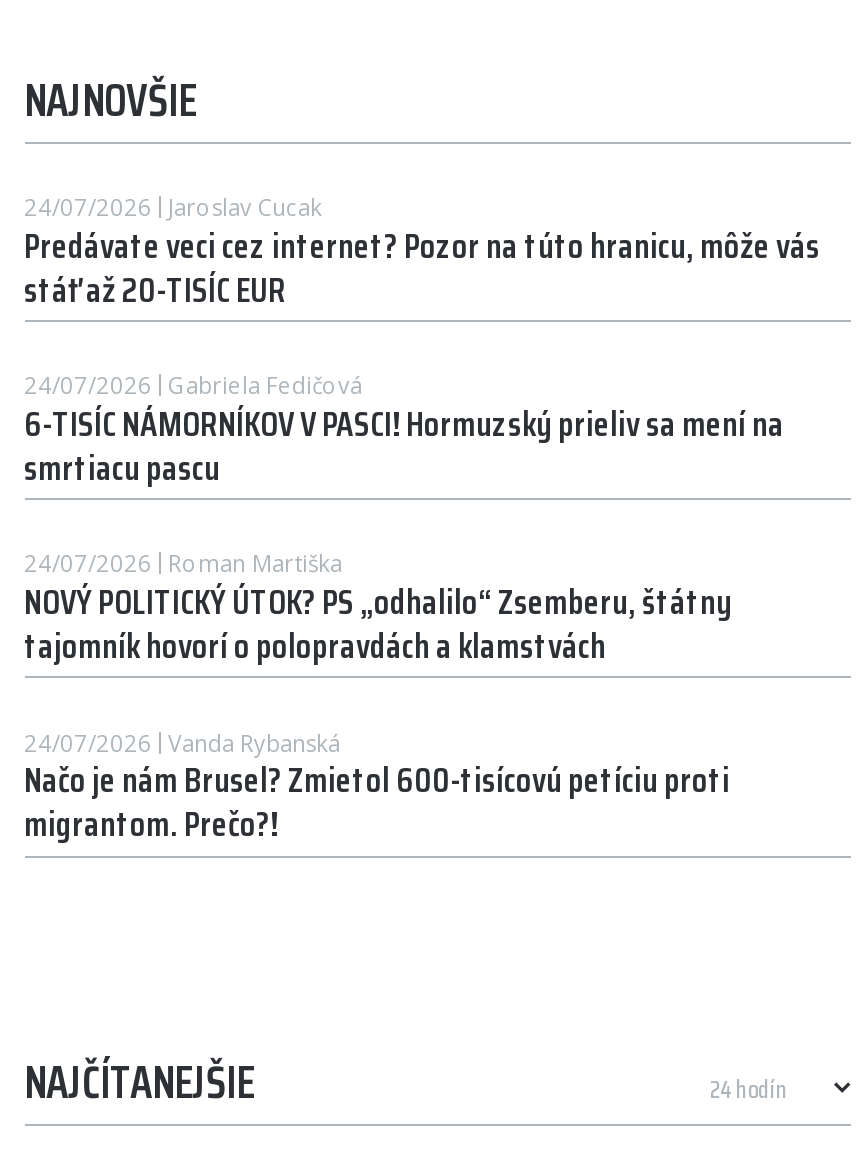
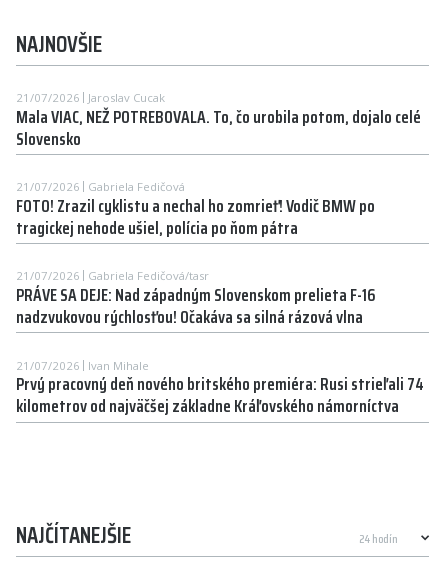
- 24/07/2026 Jaroslav Cucak
- Predávate veci cez internet? Pozor na túto hranicu, môže vás
- stáť až 20-TISÍC EUR
+ 21/07/2026 Jaroslav Cucak
+ Mala VIAC, NEŽ POTREBOVALA. To, čo urobila potom, dojalo celé
+ Slovensko

- 24/07/2026 Gabriela Fedičová
- 6-TISÍC NÁMORNÍKOV V PASCI! Hormuzský prieliv sa mení na
- smrtiacu pascu
+ 21/07/2026 Gabriela Fedičová
+ FOTO! Zrazil cyklistu a nechal ho zomrieť! Vodič BMW po
+ tragickej nehode ušiel, polícia po ňom pátra

- 24/07/2026 Roman Martiška
- NOVÝ POLITICKÝ ÚTOK? PS „odhalilo“ Zsemberu, štátny
- tajomník hovorí o polopravdách a klamstvách
+ 21/07/2026 Gabriela Fedičová/tasr
+ PRÁVE SA DEJE: Nad západným Slovenskom prelieta F-16
+ nadzvukovou rýchlosťou! Očakáva sa silná rázová vlna

- 24/07/2026 Vanda Rybanská
- Načo je nám Brusel? Zmietol 600-tisícovú petíciu proti
- migrantom. Prečo?!
+ 21/07/2026 Ivan Mihale
+ Prvý pracovný deň nového britského premiéra: Rusi strieľali 74
+ kilometrov od najväčšej základne Kráľovského námorníctva
